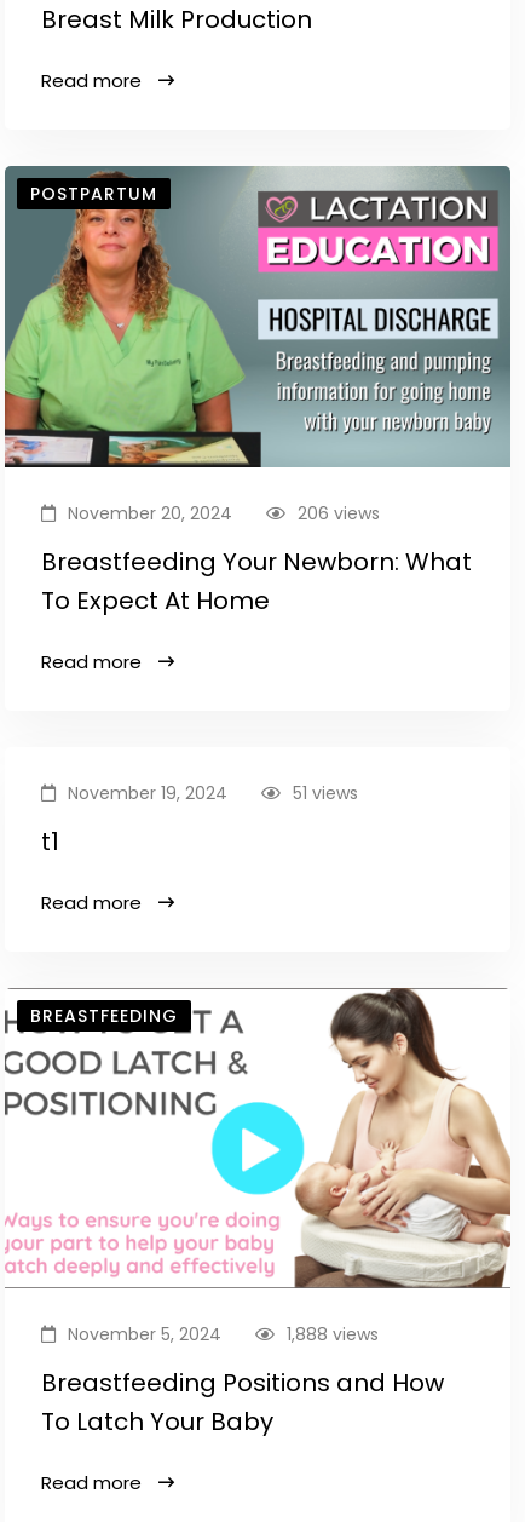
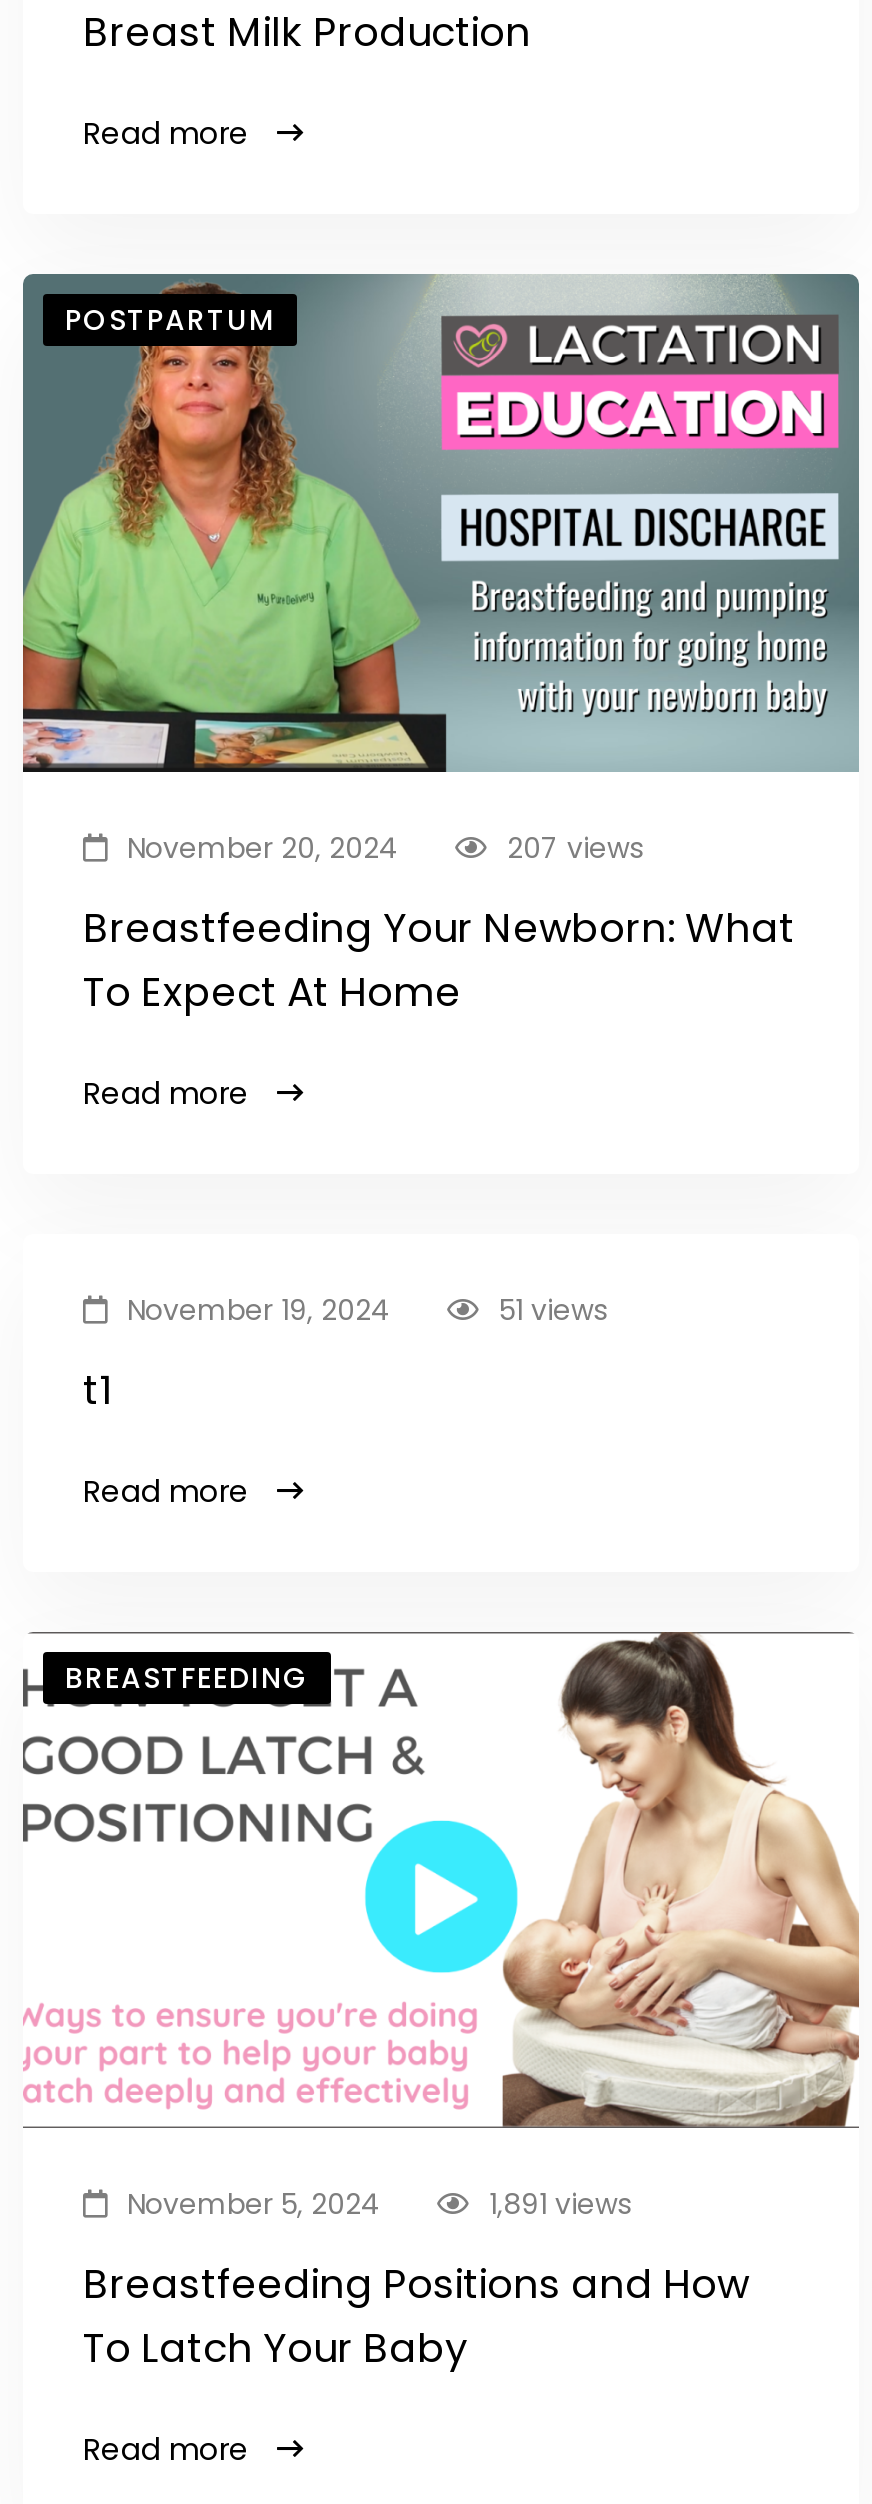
- 206 views
+ 207 views

- 1,888 views
+ 1,891 views
